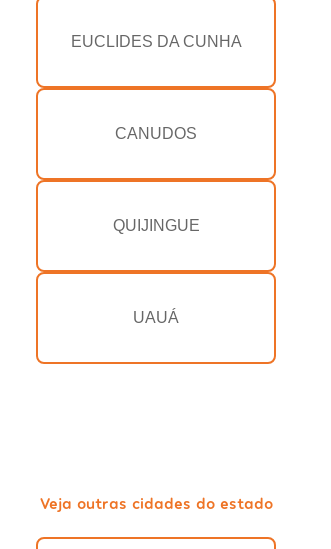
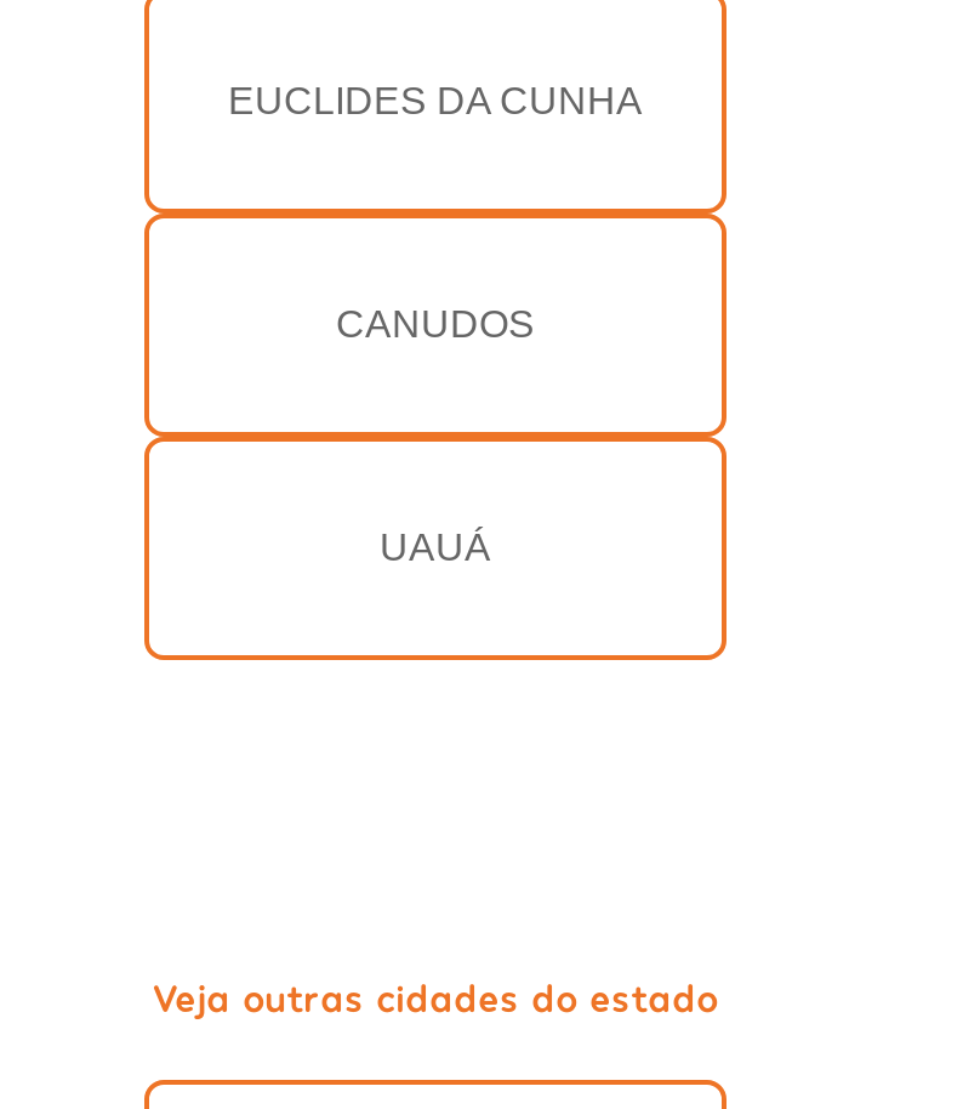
- QUIJINGUE
